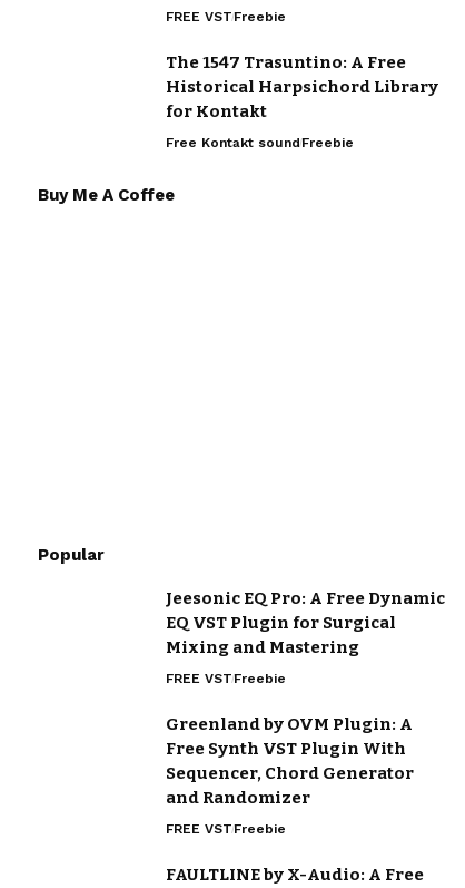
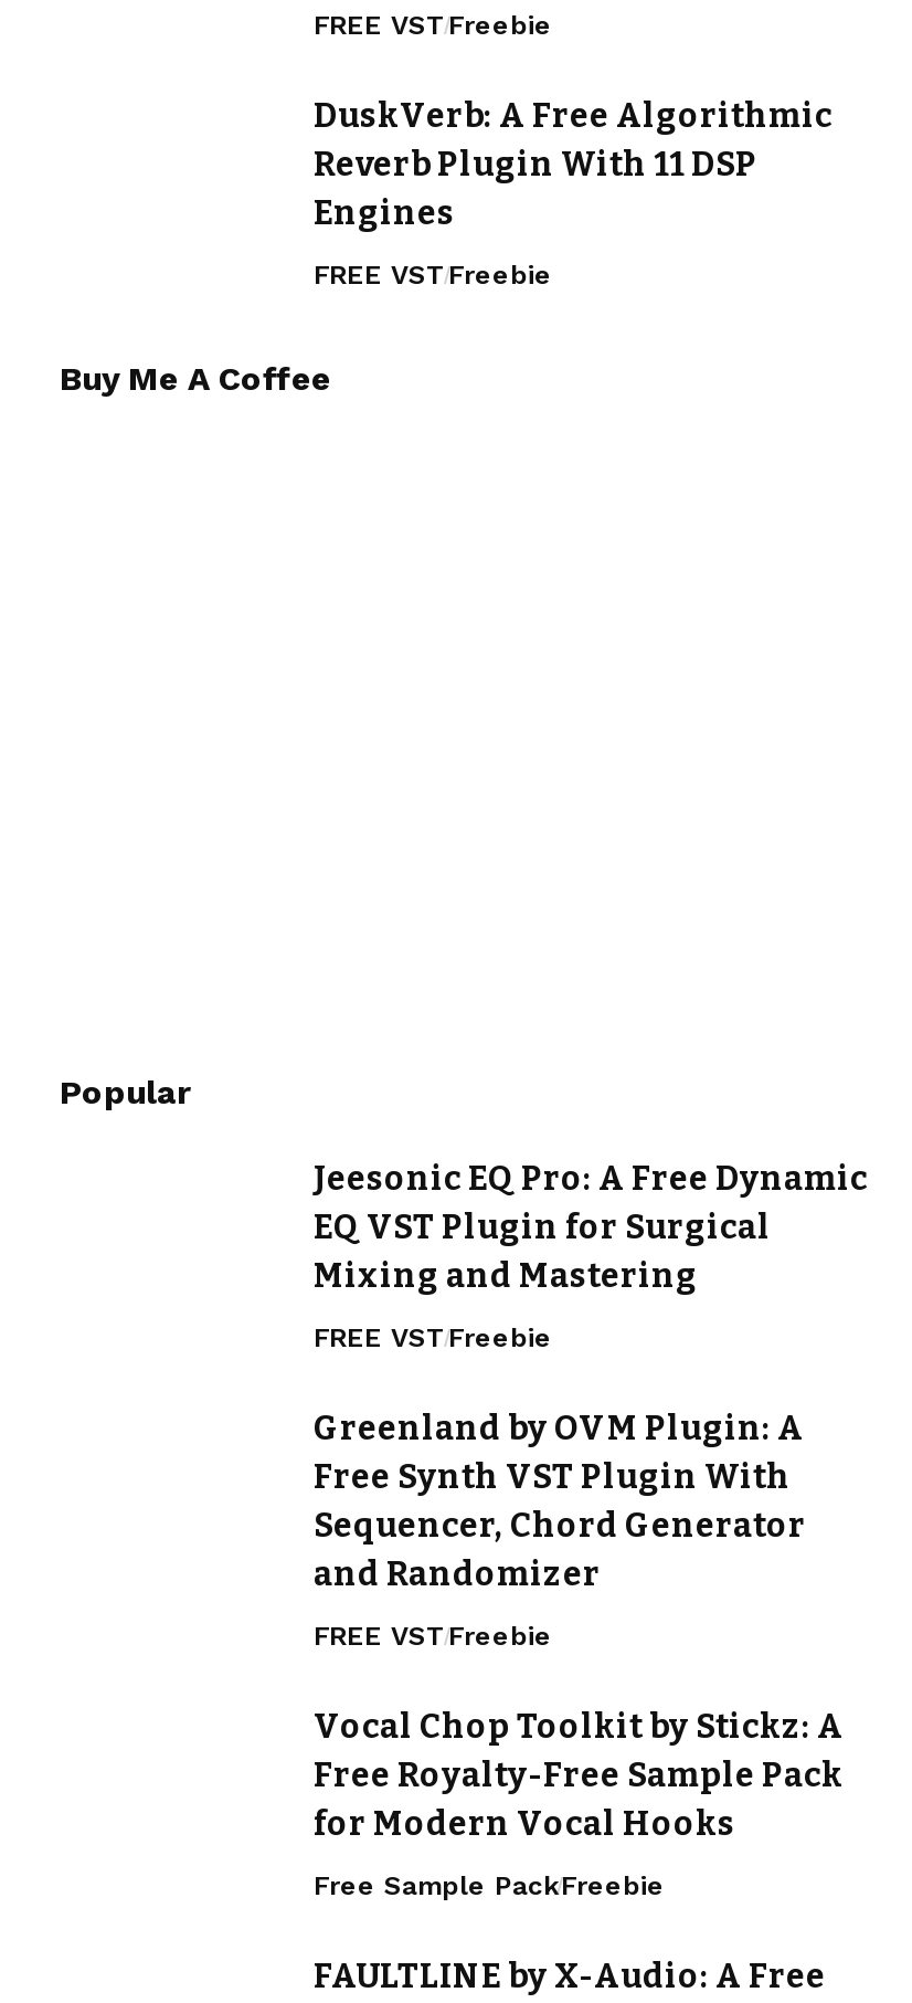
- The 1547 Trasuntino: A Free
- Historical Harpsichord Library
- for Kontakt
+ DuskVerb: A Free Algorithmic
+ Reverb Plugin With 11 DSP
+ Engines

- Free Kontakt sound Freebie
+ FREE VST Freebie

+ Vocal Chop Toolkit by Stickz: A
+ Free Royalty-Free Sample Pack
+ for Modern Vocal Hooks
+ Free Sample PackFreebie
